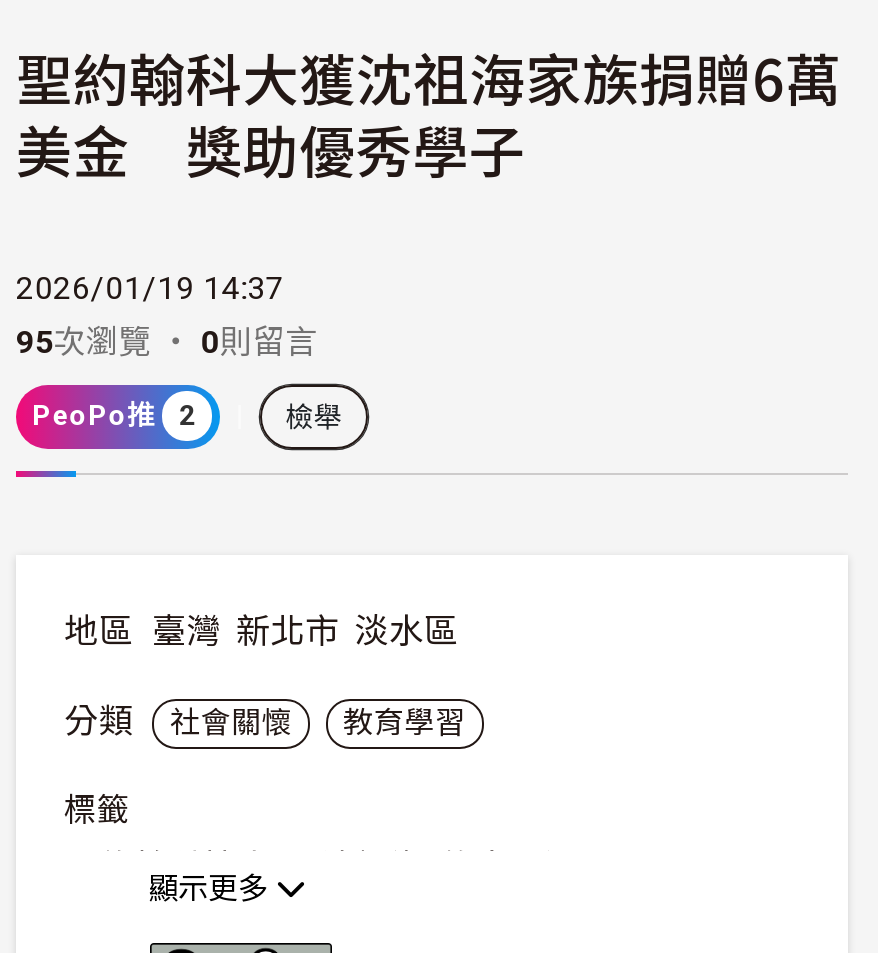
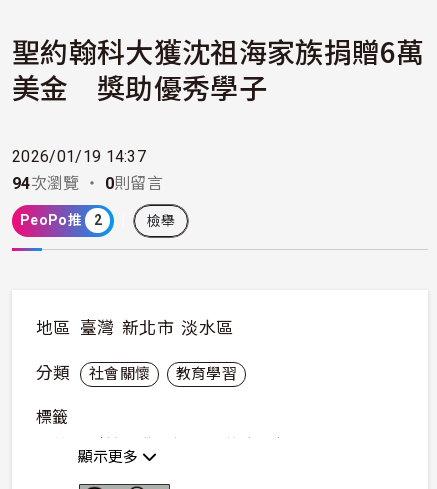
- 95次瀏覽 ・0則留言
+ 94次瀏覽 ・0則留言
